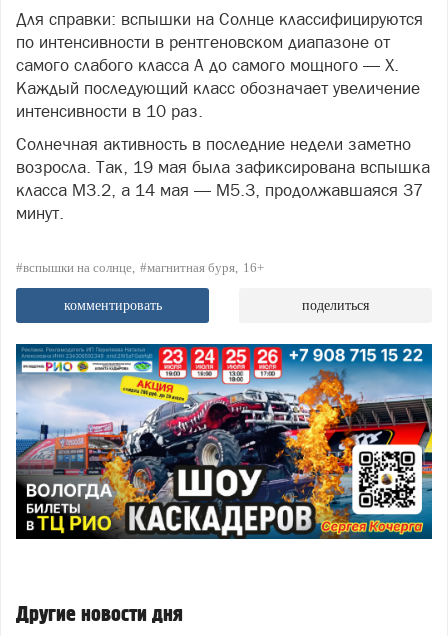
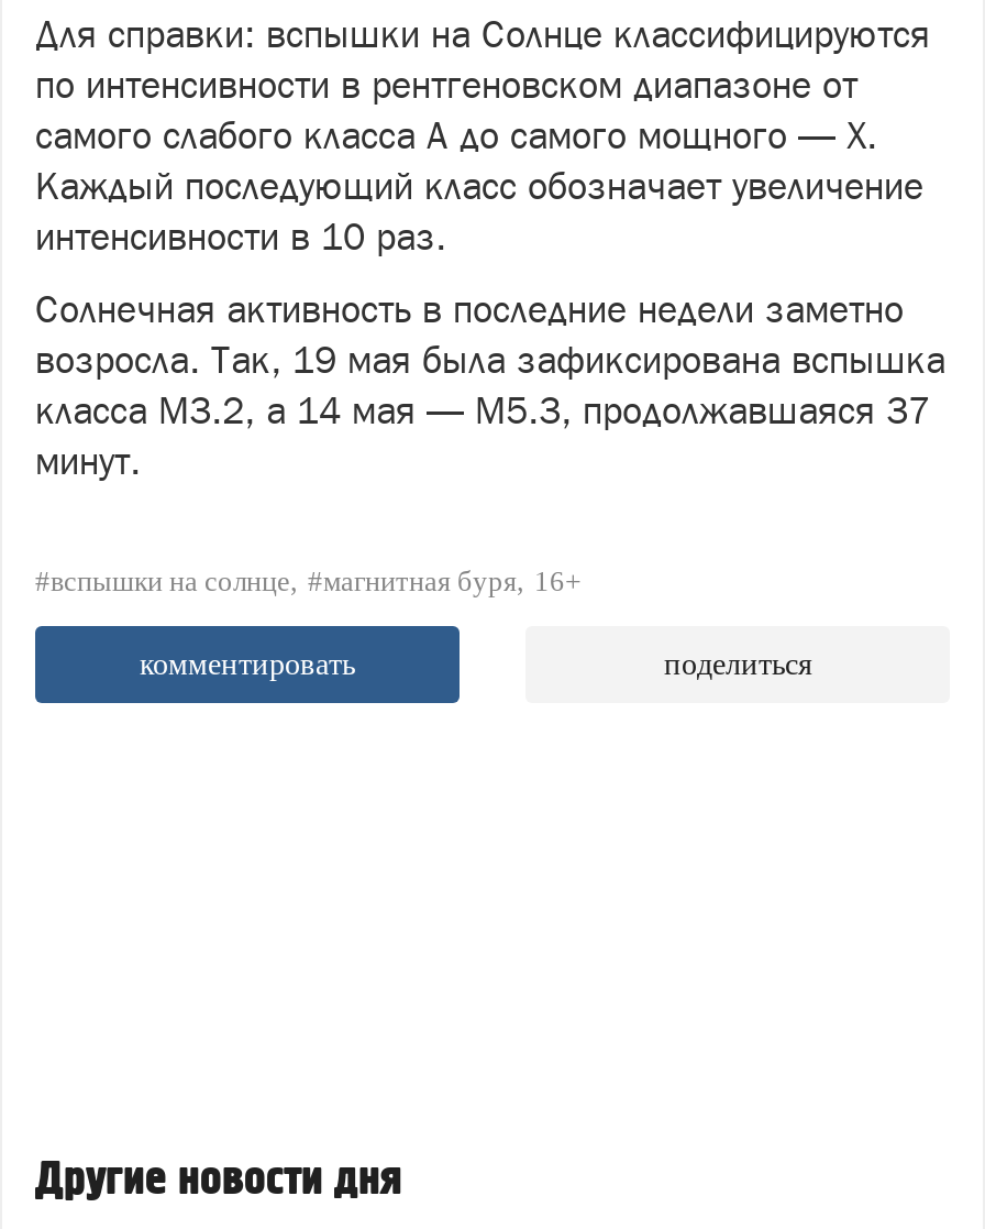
- [image]
